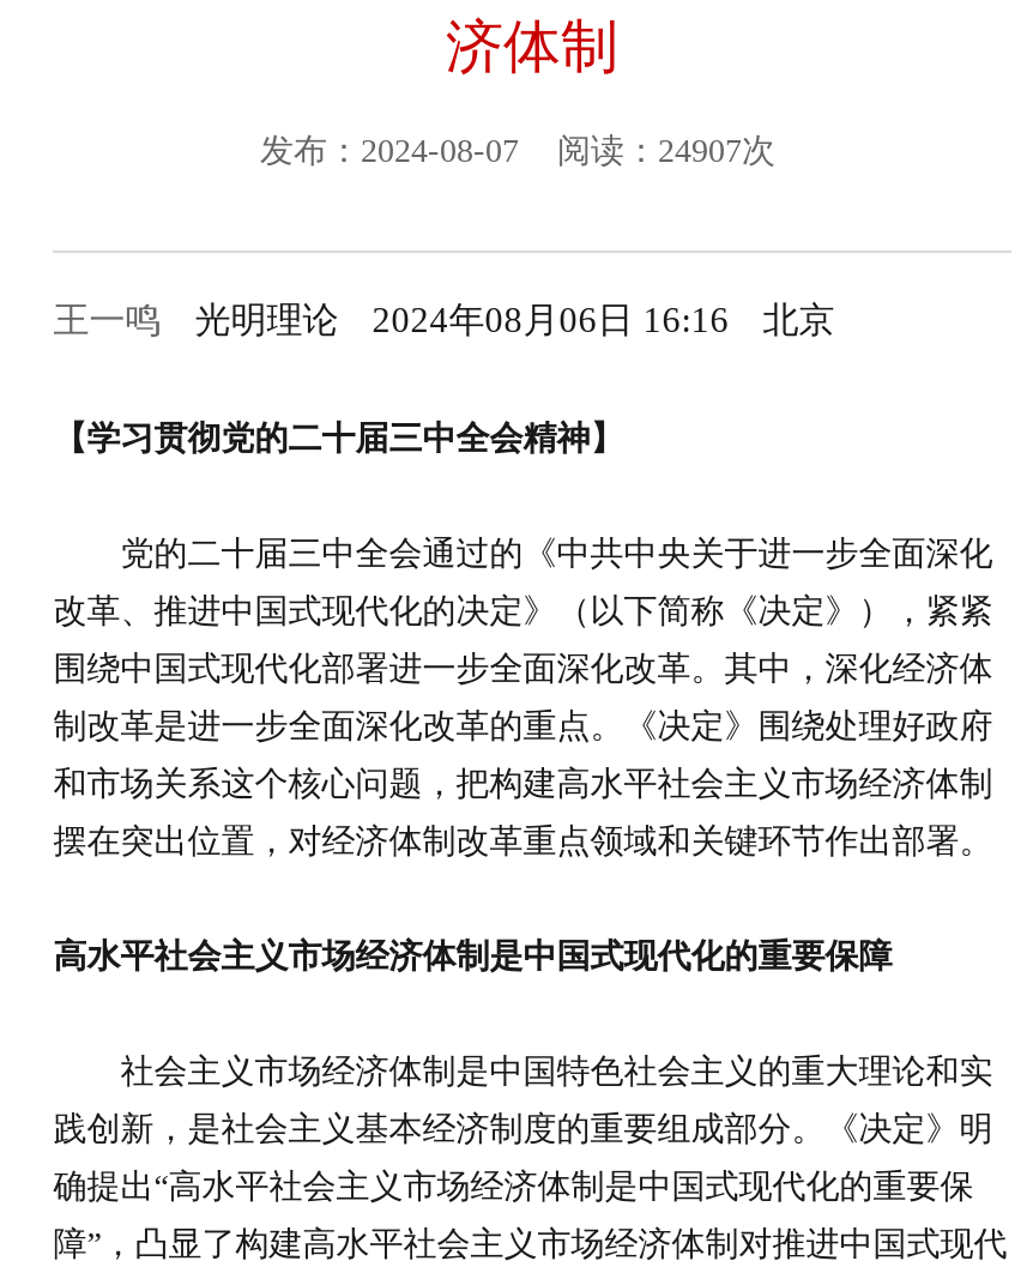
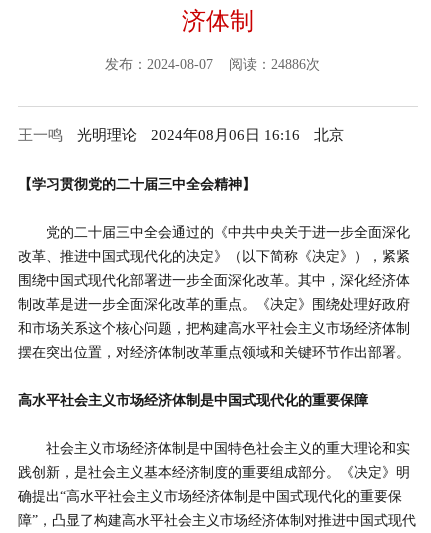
- 发布：2024-08-07 阅读：24907次
+ 发布：2024-08-07 阅读：24886次
